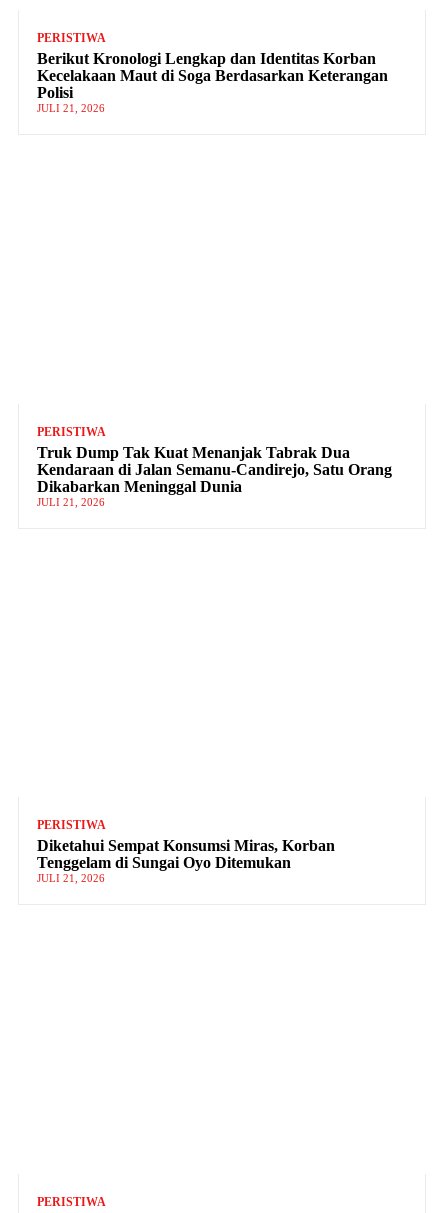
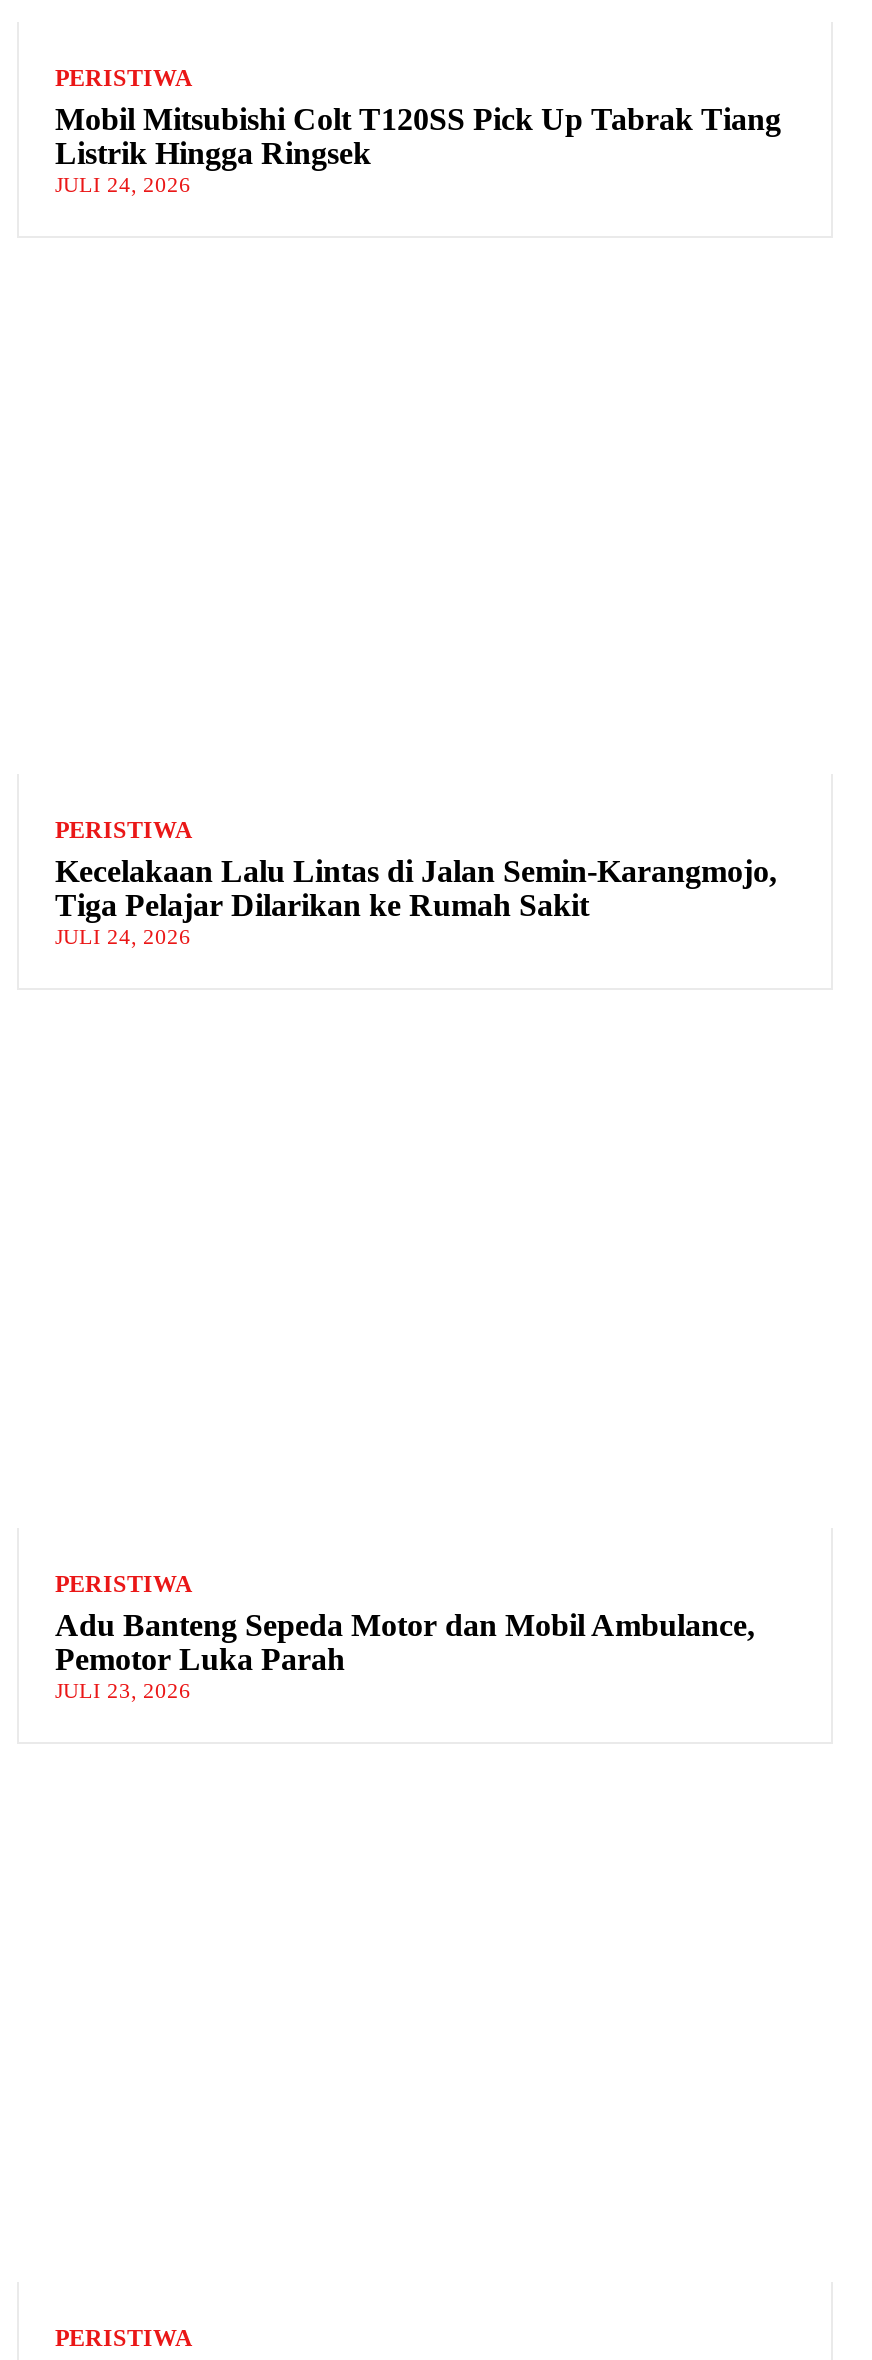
- Berikut Kronologi Lengkap dan Identitas Korban
- Kecelakaan Maut di Soga Berdasarkan Keterangan
- Polisi
- JULI 21, 2026
+ Mobil Mitsubishi Colt T120SS Pick Up Tabrak Tiang
+ Listrik Hingga Ringsek
+ JULI 24, 2026

- Truk Dump Tak Kuat Menanjak Tabrak Dua
- Kendaraan di Jalan Semanu-Candirejo, Satu Orang
- Dikabarkan Meninggal Dunia
- JULI 21, 2026
+ Kecelakaan Lalu Lintas di Jalan Semin-Karangmojo,
+ Tiga Pelajar Dilarikan ke Rumah Sakit
+ JULI 24, 2026

- Diketahui Sempat Konsumsi Miras, Korban
- Tenggelam di Sungai Oyo Ditemukan
- JULI 21, 2026
+ Adu Banteng Sepeda Motor dan Mobil Ambulance,
+ Pemotor Luka Parah
+ JULI 23, 2026
